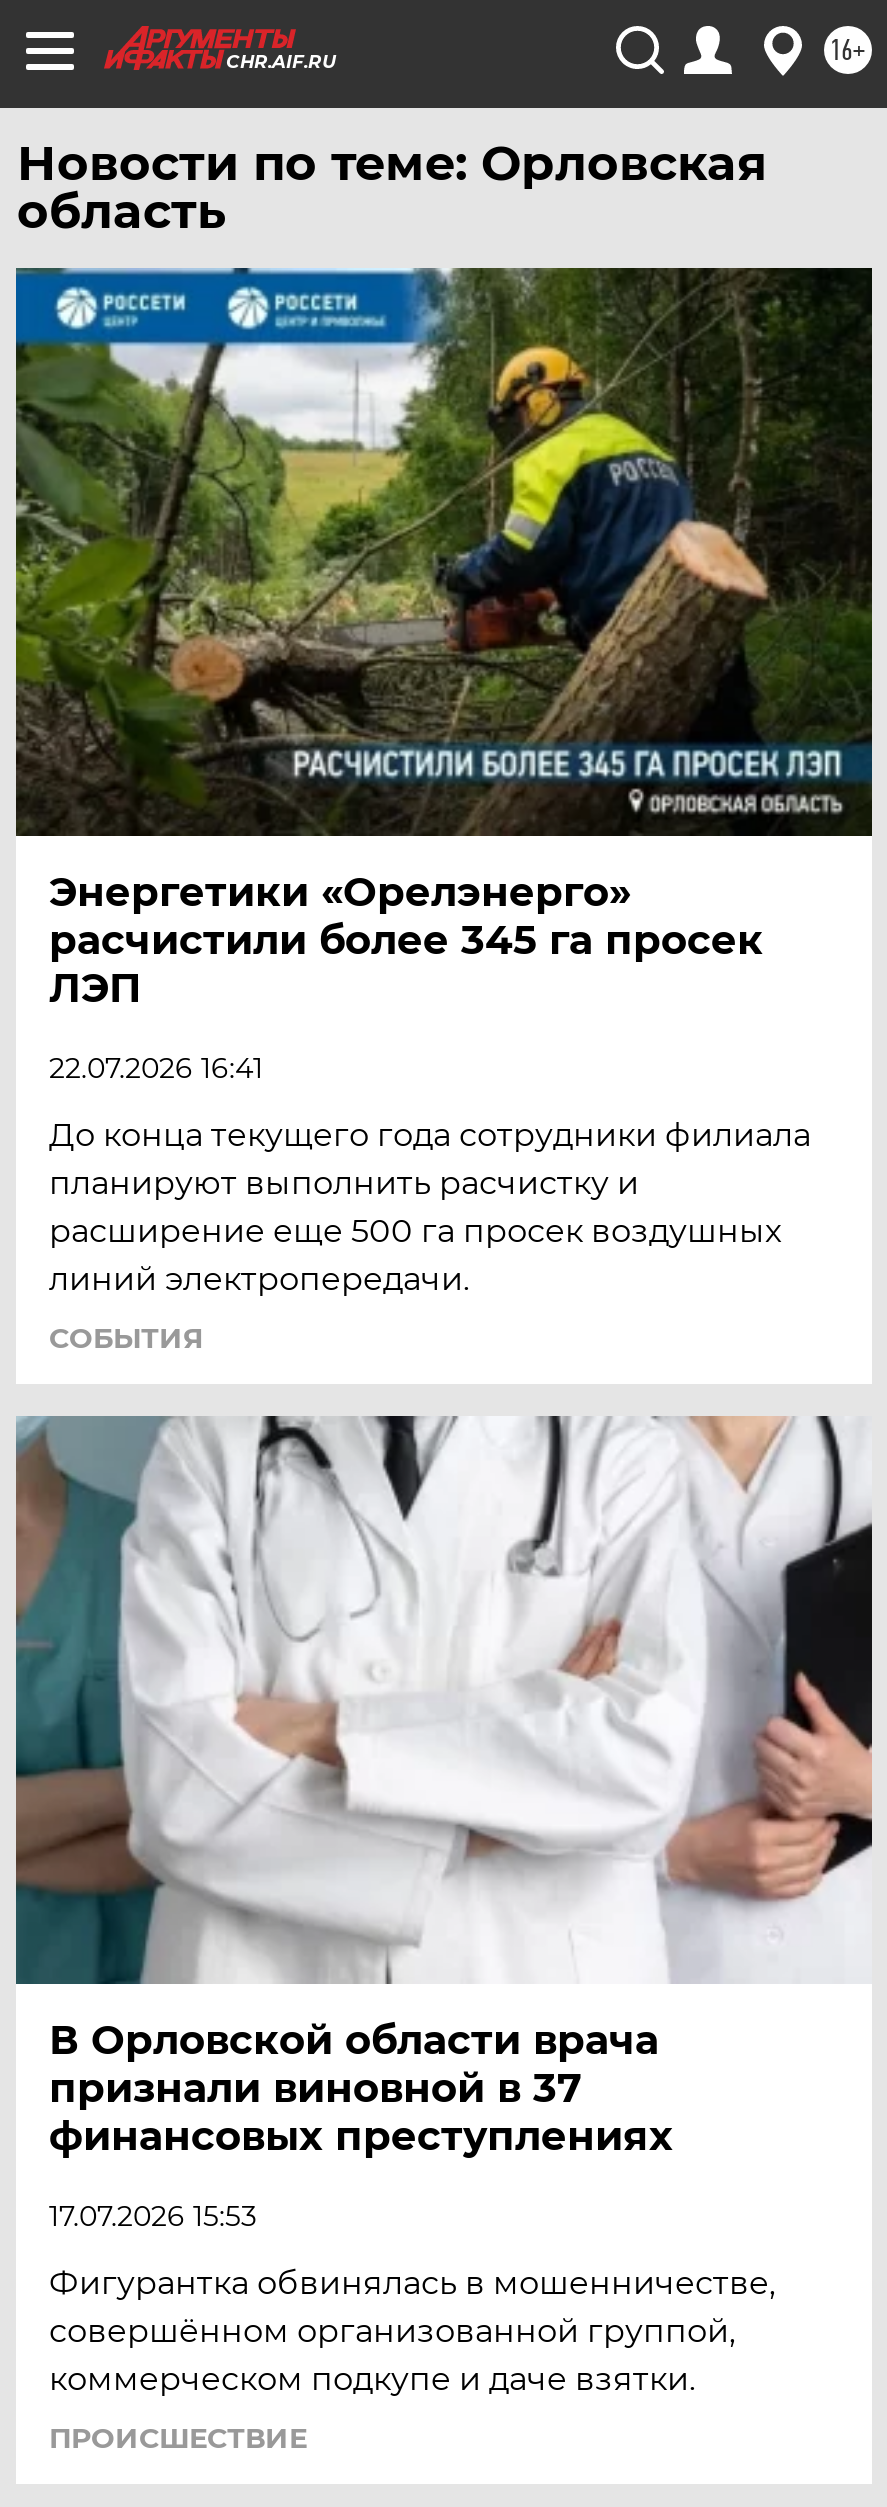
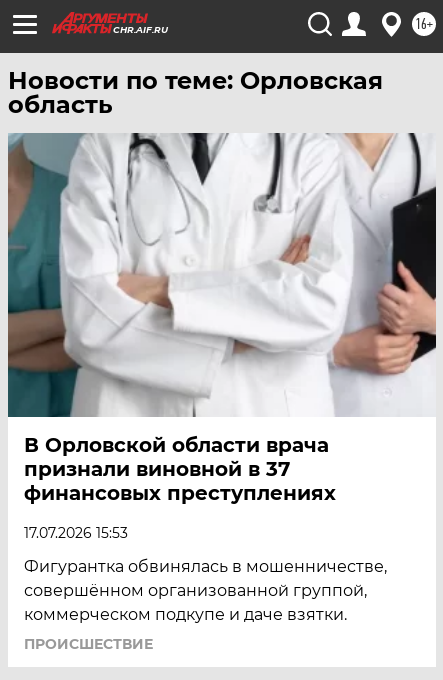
- [image]
- Энергетики «Орелэнерго»
- расчистили более 345 га просек
- ЛЭП
- 22.07.2026 16:41
- До конца текущего года сотрудники филиала
- планируют выполнить расчистку и
- расширение еще 500 га просек воздушных
- линий электропередачи.
- СОБЫТИЯ
